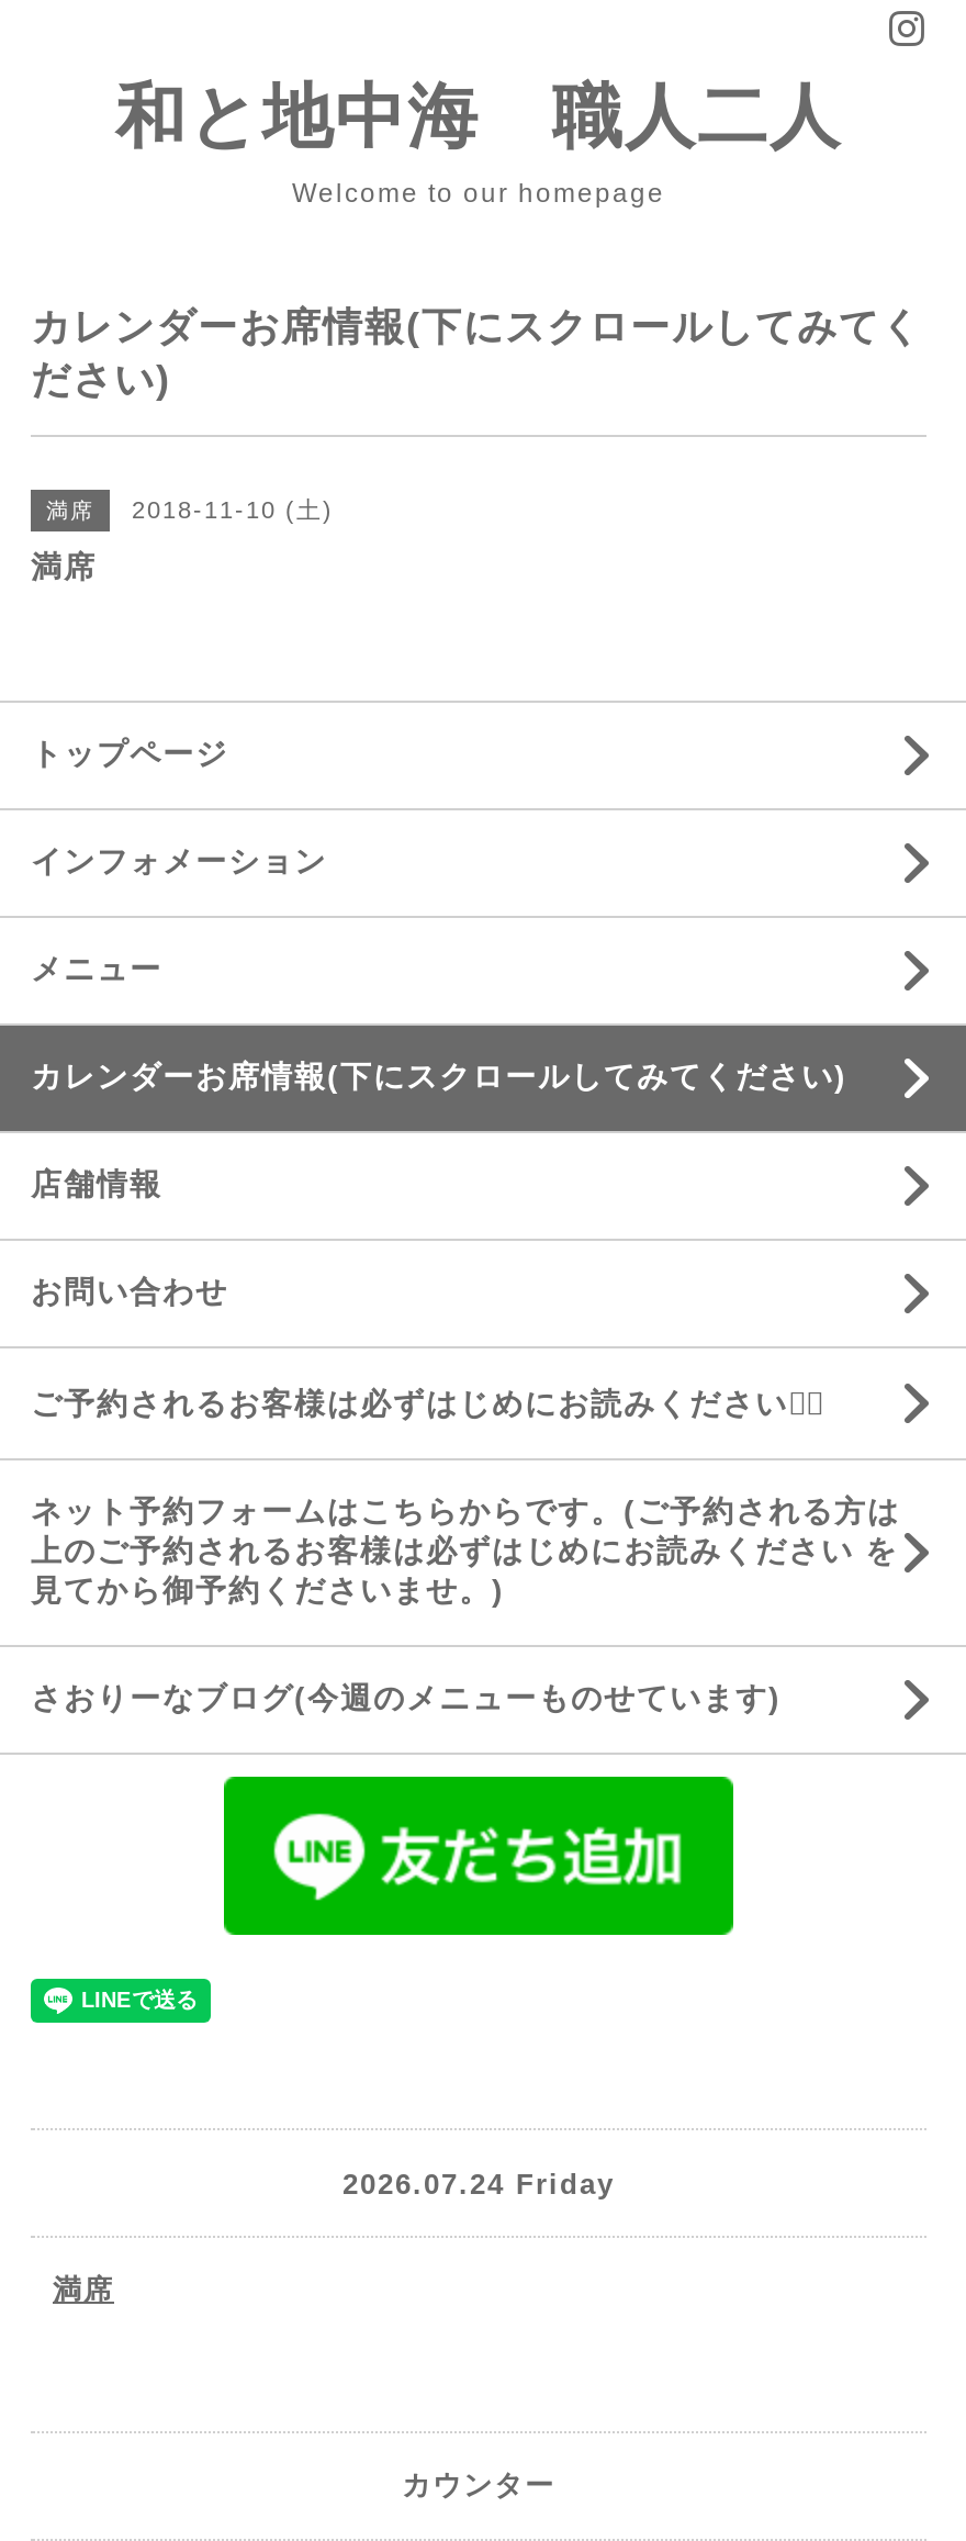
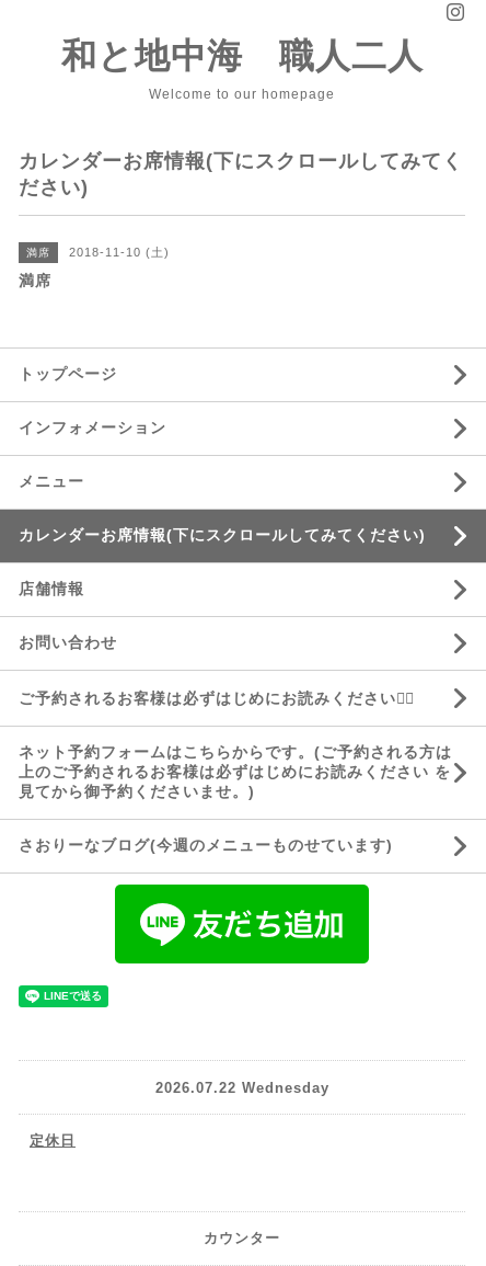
- 2026.07.24 Friday
+ 2026.07.22 Wednesday

- 満席
+ 定休日
